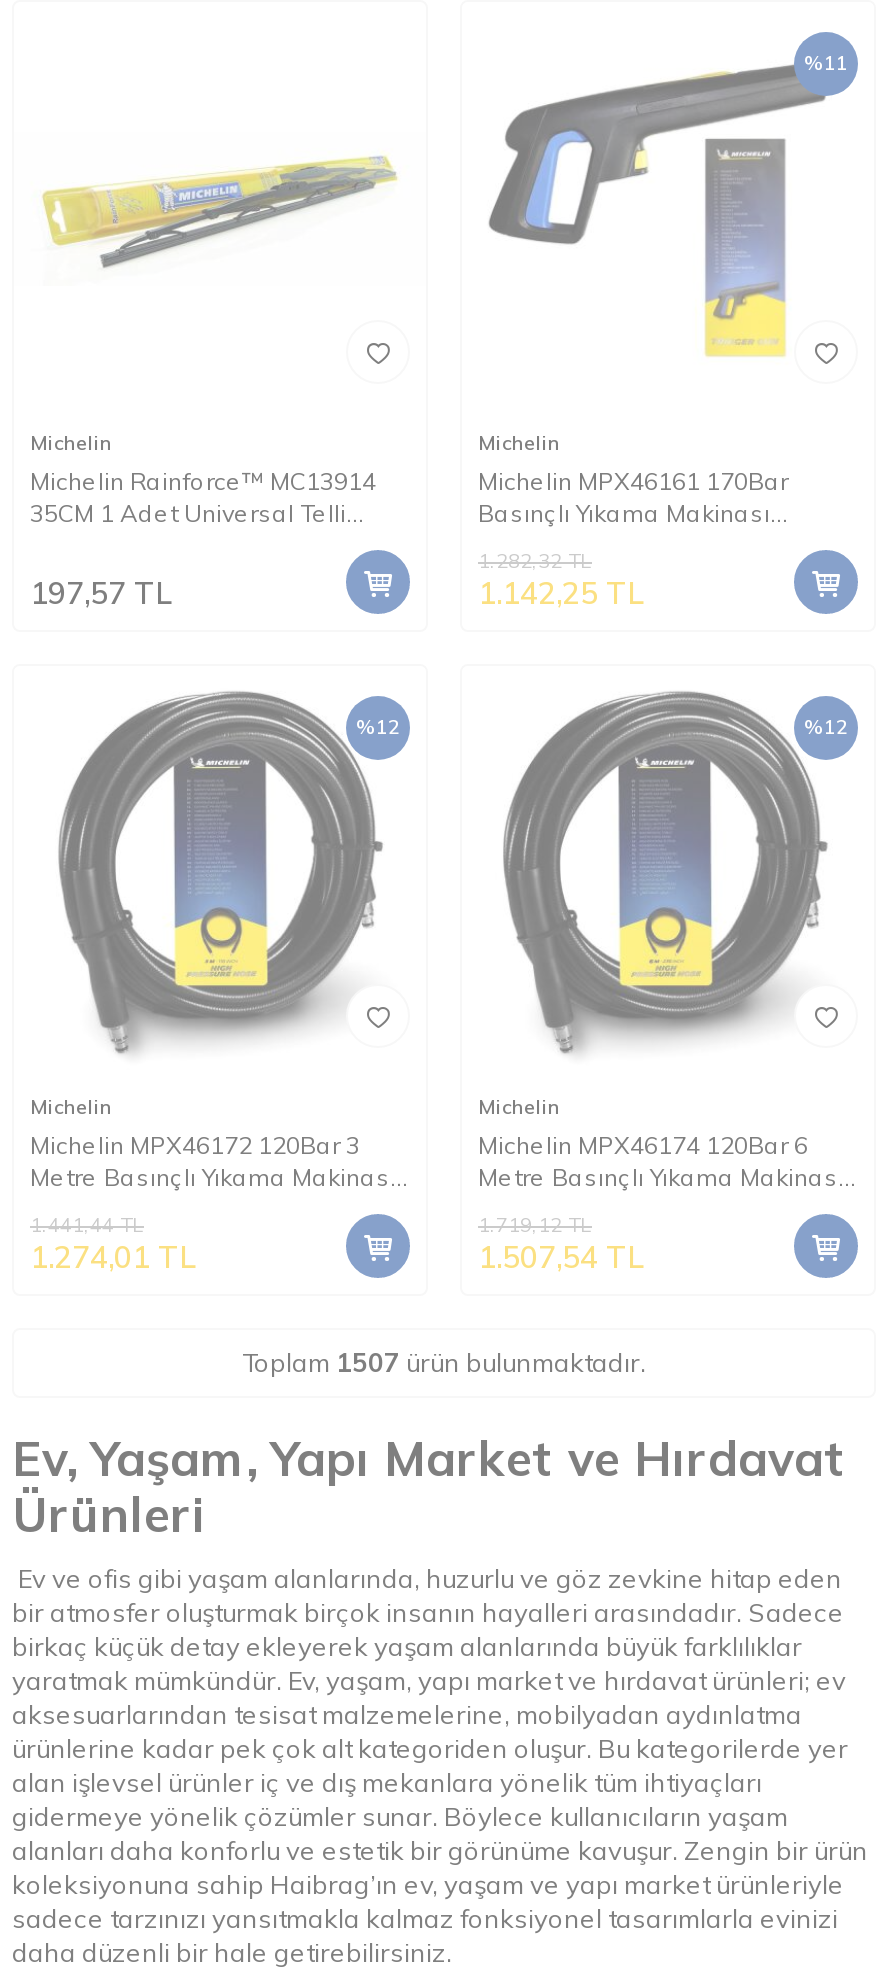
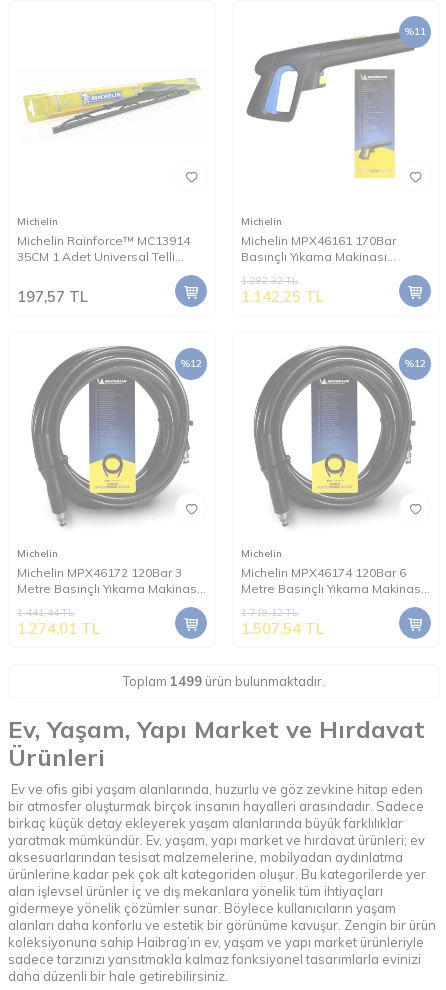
- Toplam 1507 ürün bulunmaktadır.
+ Toplam 1499 ürün bulunmaktadır.
